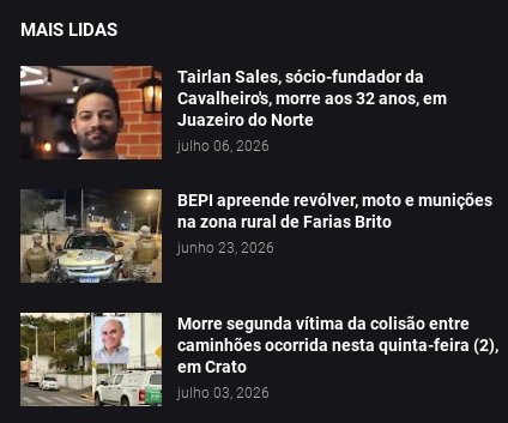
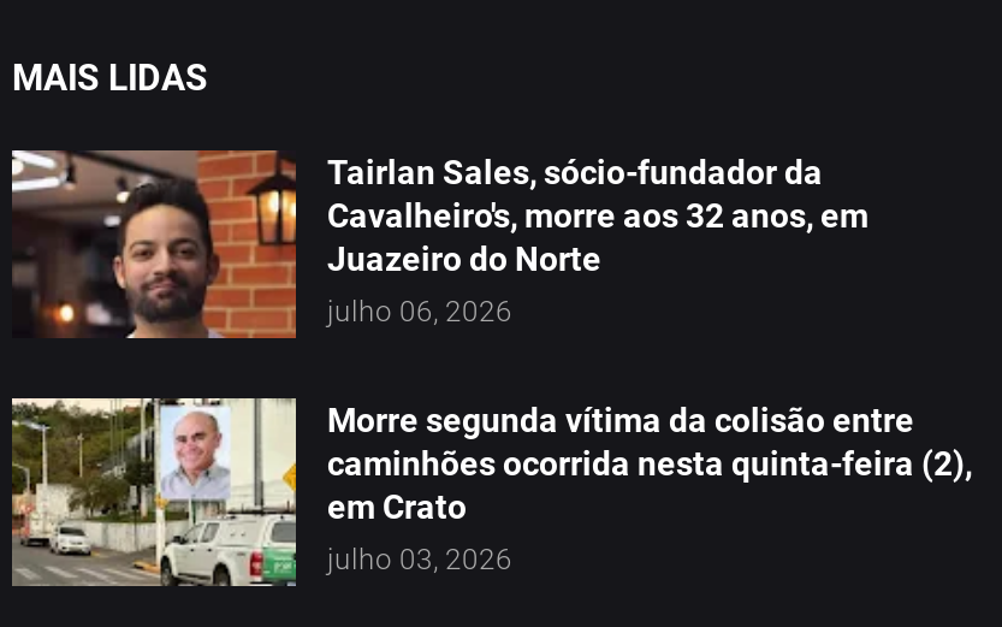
- [image]
- BEPI apreende revólver, moto e munições
- na zona rural de Farias Brito
- junho 23, 2026
